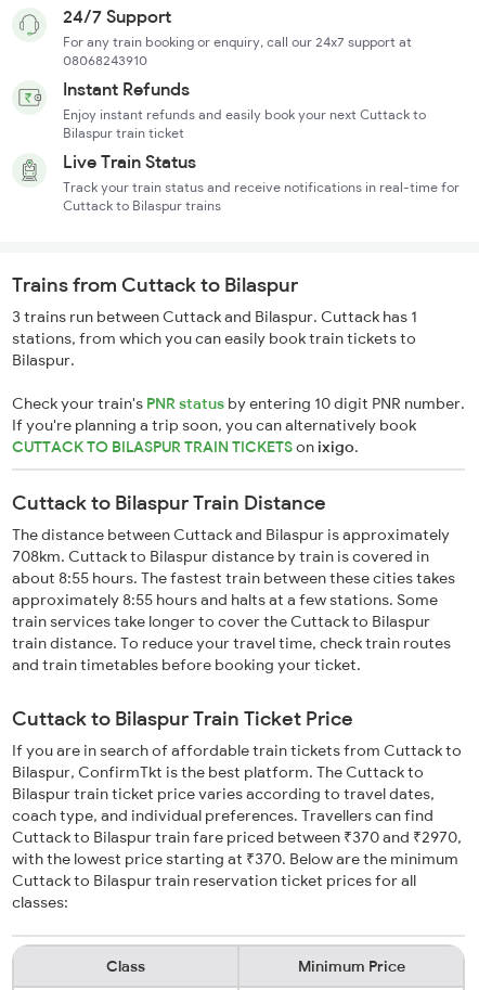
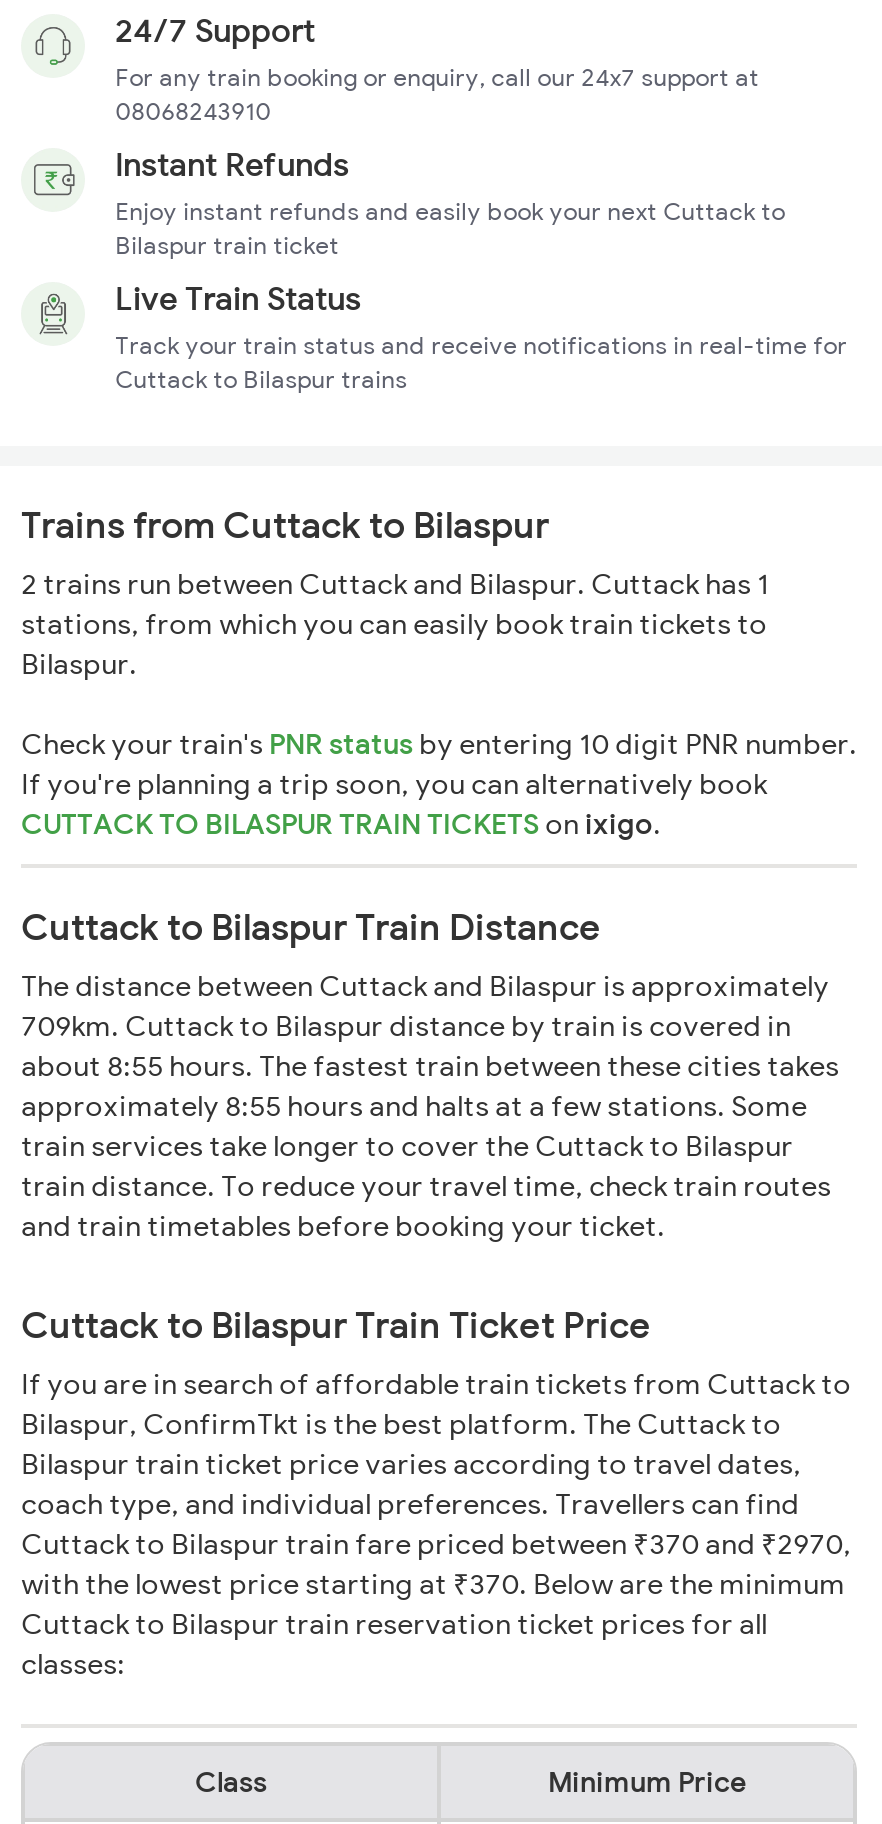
- 3 trains run between Cuttack and Bilaspur. Cuttack has 1
+ 2 trains run between Cuttack and Bilaspur. Cuttack has 1

- 708km. Cuttack to Bilaspur distance by train is covered in
+ 709km. Cuttack to Bilaspur distance by train is covered in
